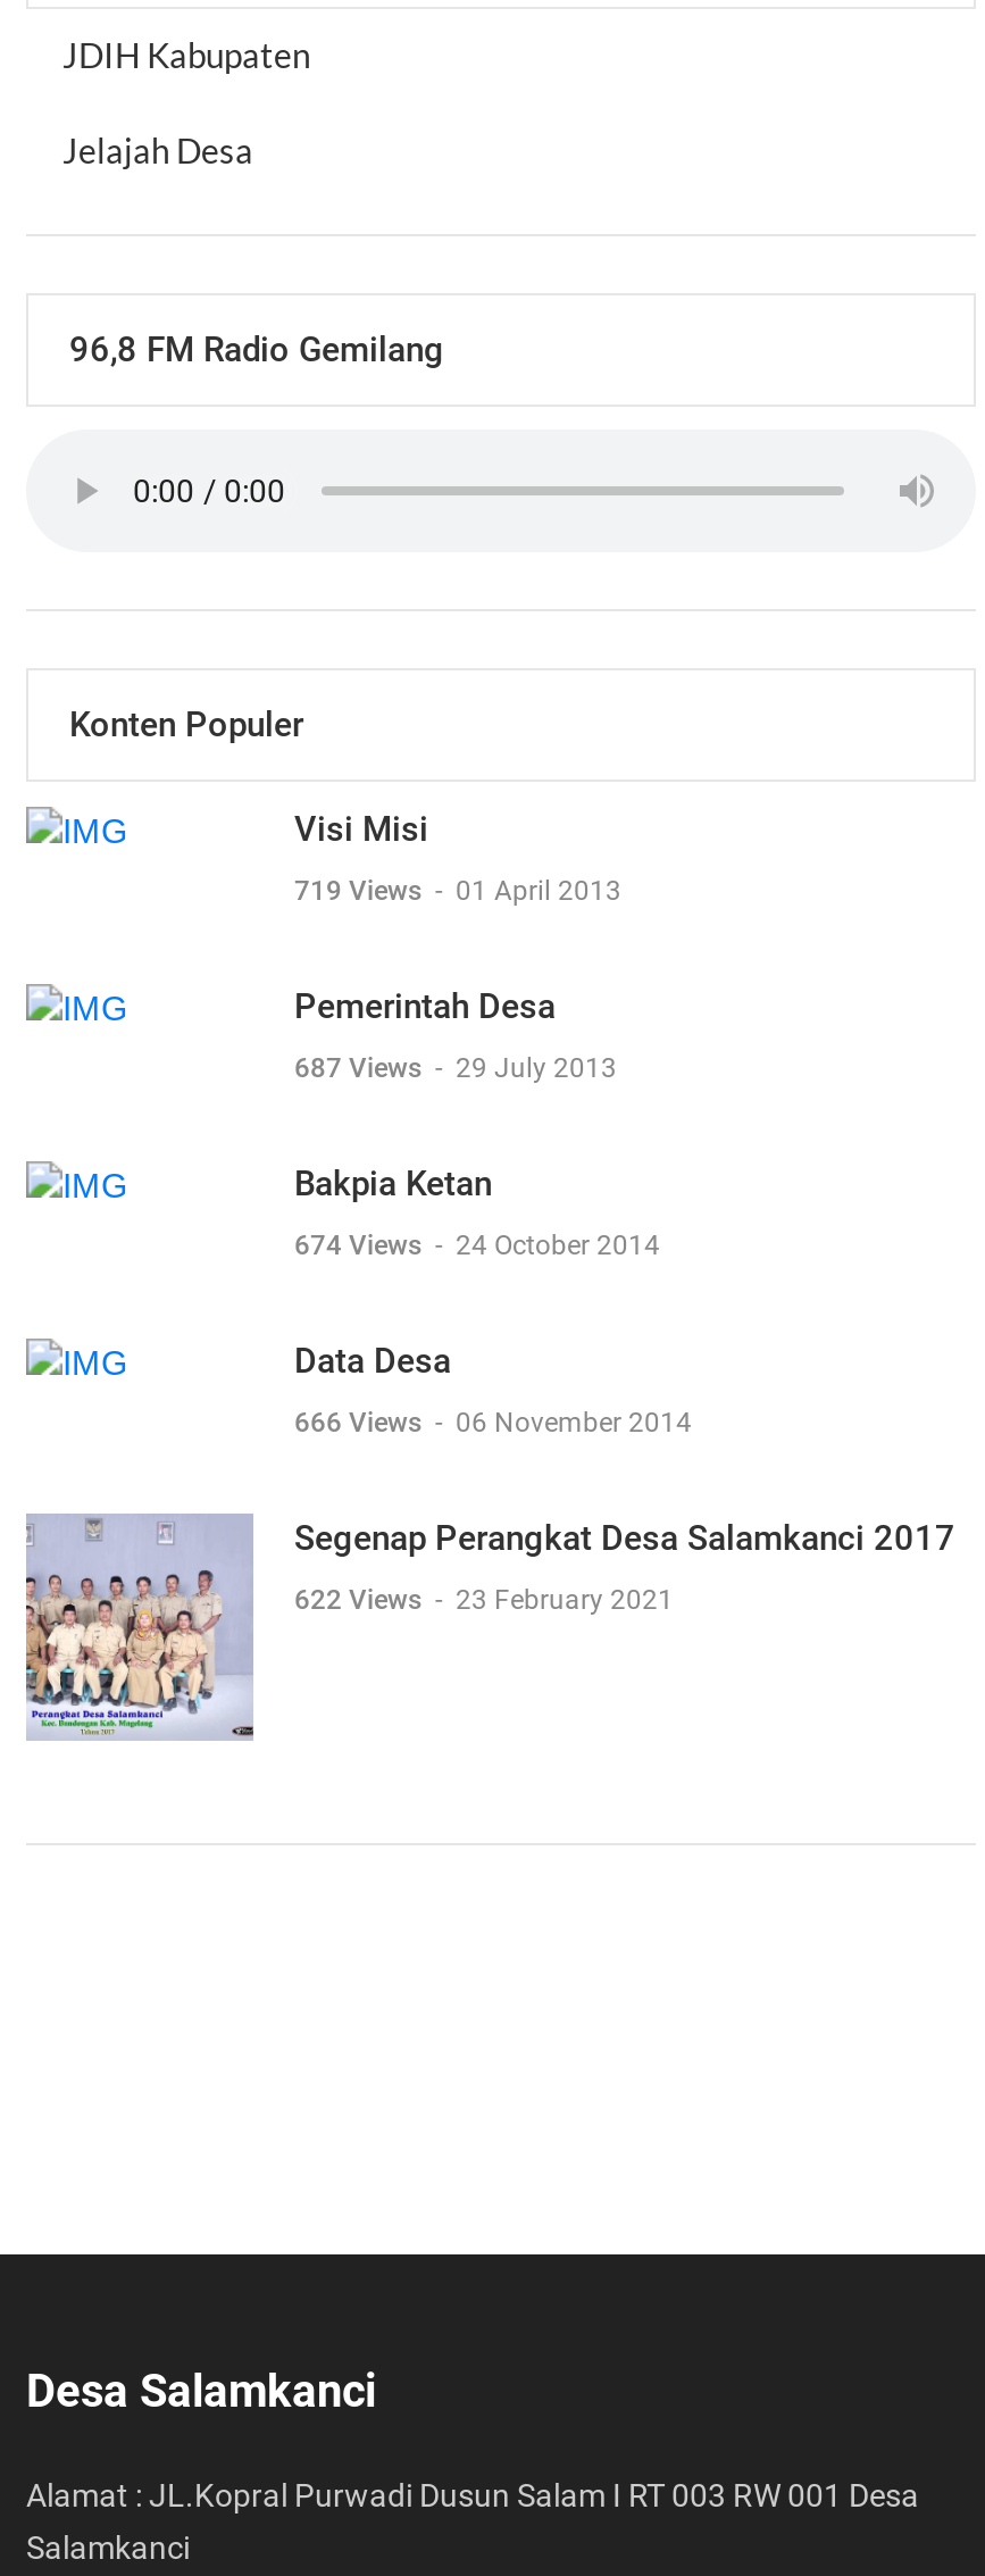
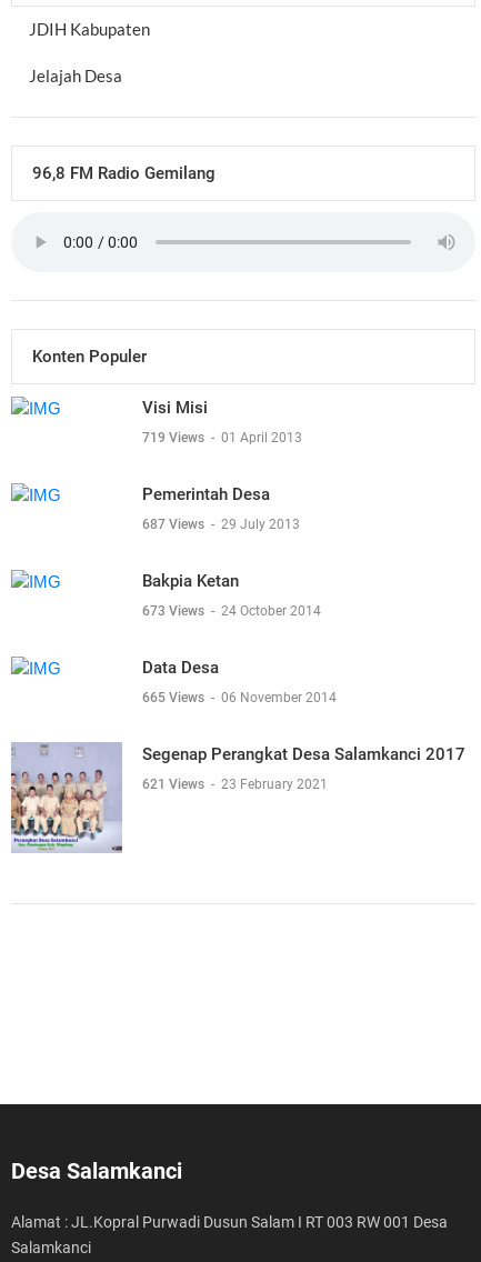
- 674 Views - 24 October 2014
+ 673 Views - 24 October 2014

- 666 Views - 06 November 2014
+ 665 Views - 06 November 2014

- 622 Views - 23 February 2021
+ 621 Views - 23 February 2021
